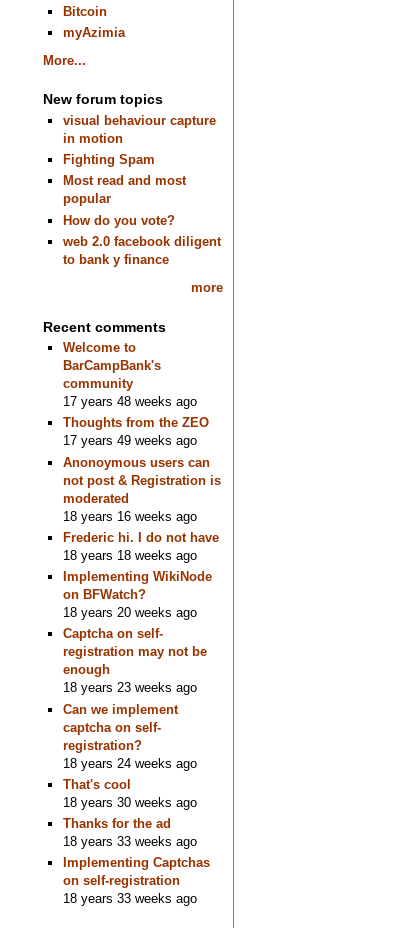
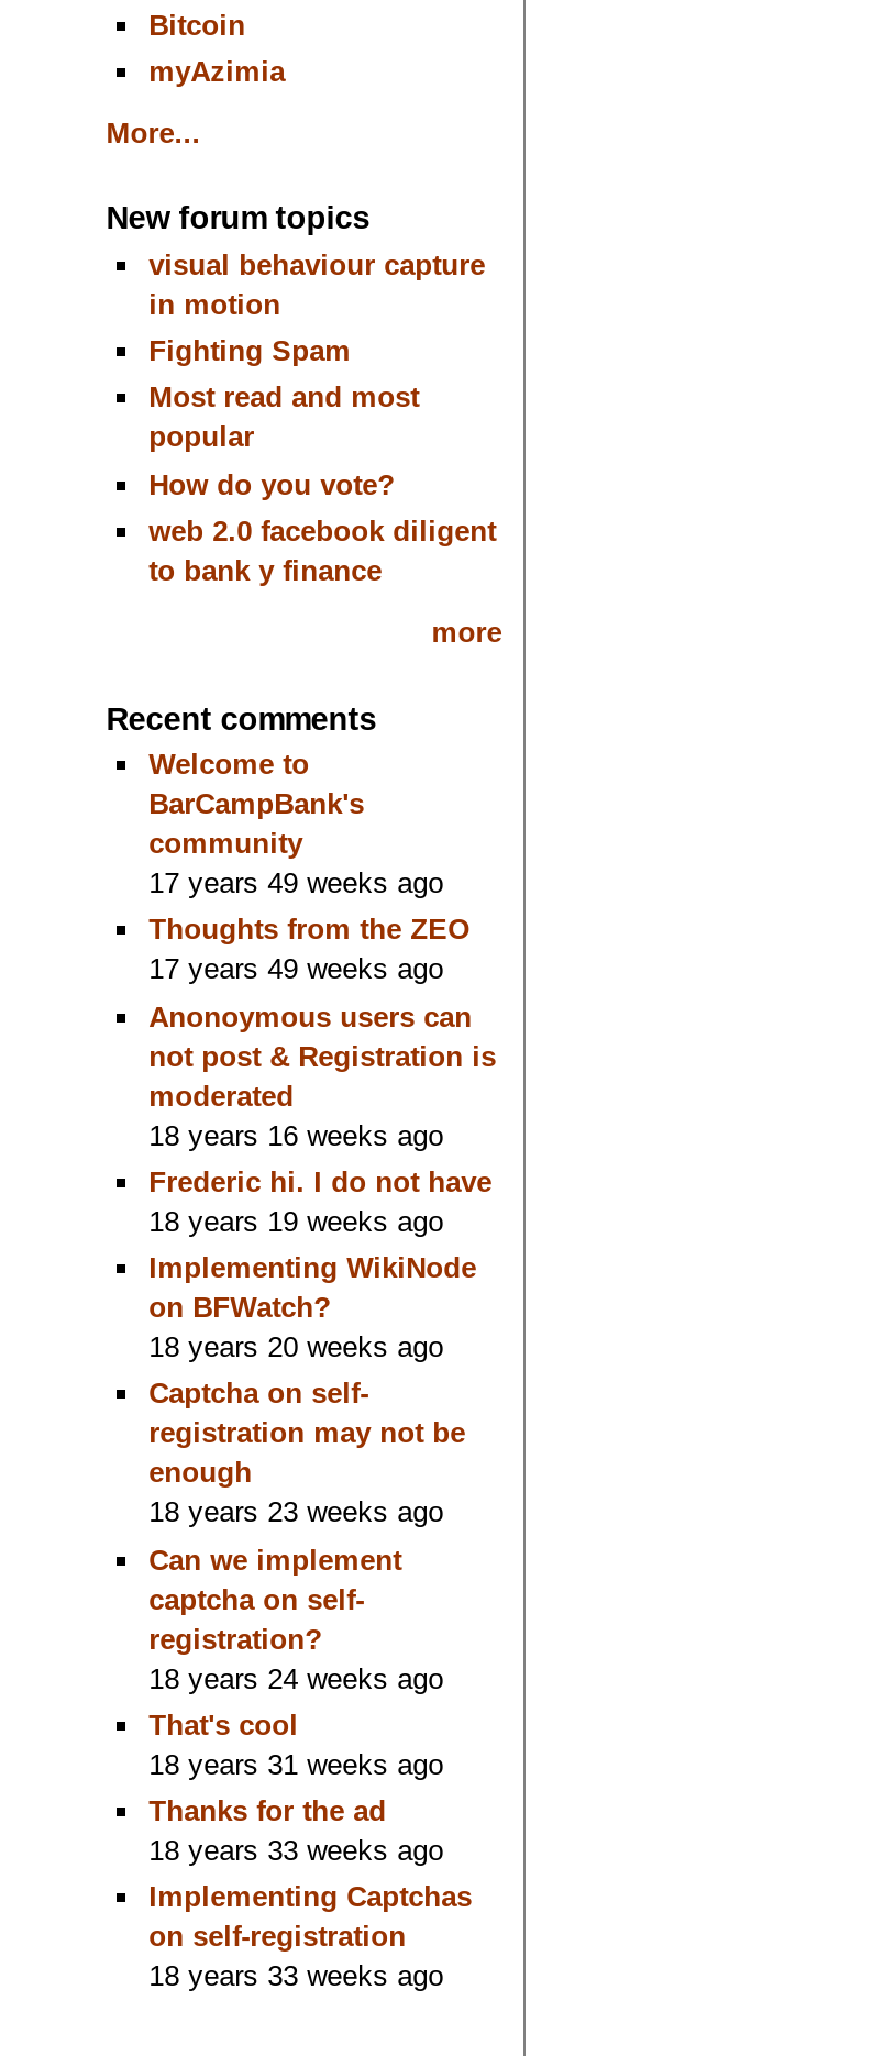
- 17 years 48 weeks ago
+ 17 years 49 weeks ago

- 18 years 18 weeks ago
+ 18 years 19 weeks ago

- 18 years 30 weeks ago
+ 18 years 31 weeks ago
